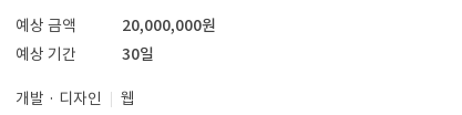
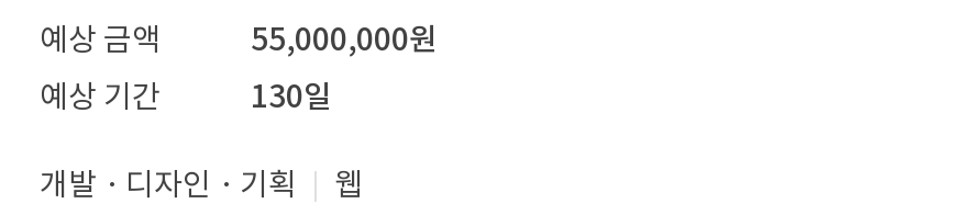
- 20,000,000원
+ 55,000,000원

- 30일
+ 130일

- 개발 · 디자인
+ 개발 · 디자인 · 기획
